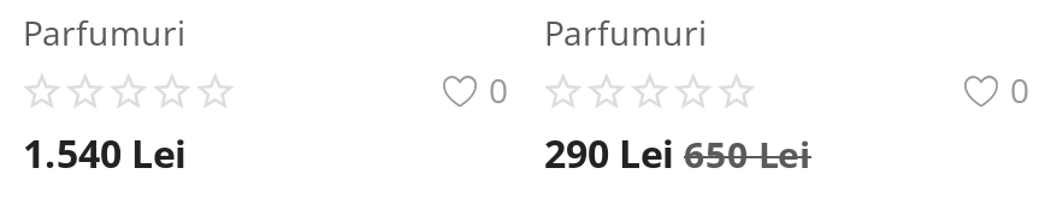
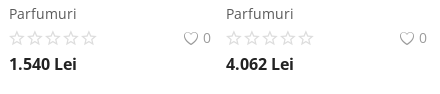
- 290 Lei 650Lei
+ 4.062 Lei
